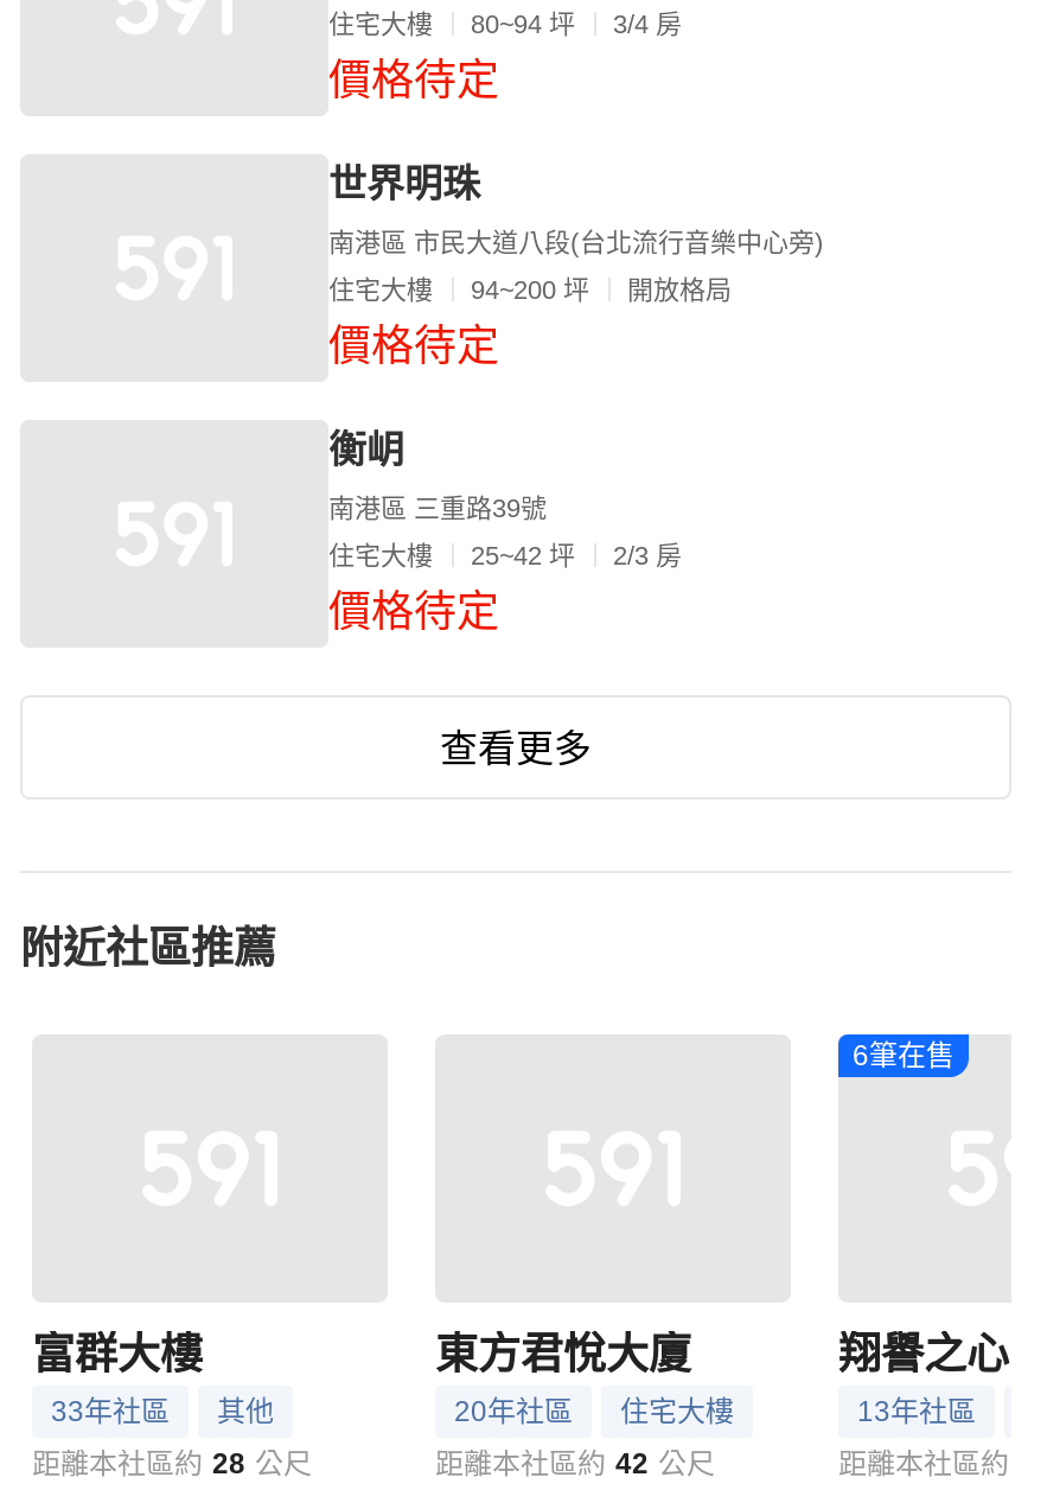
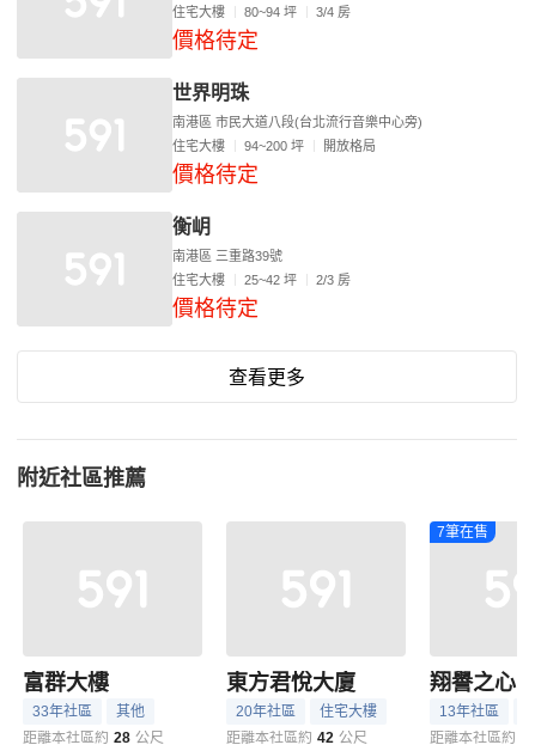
- 6筆在售
+ 7筆在售
